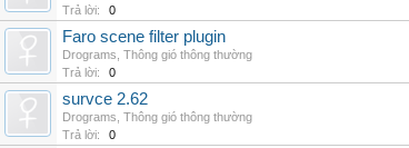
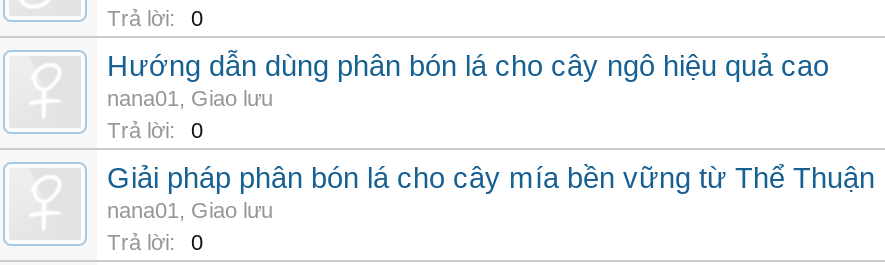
- Faro scene filter plugin
- Drograms, Thông gió thông thường
+ Hướng dẫn dùng phân bón lá cho cây ngô hiệu quả cao
+ nana01, Giao lưu

- survce 2.62
- Drograms, Thông gió thông thường
+ Giải pháp phân bón lá cho cây mía bền vững từ Thể Thuận
+ nana01, Giao lưu
